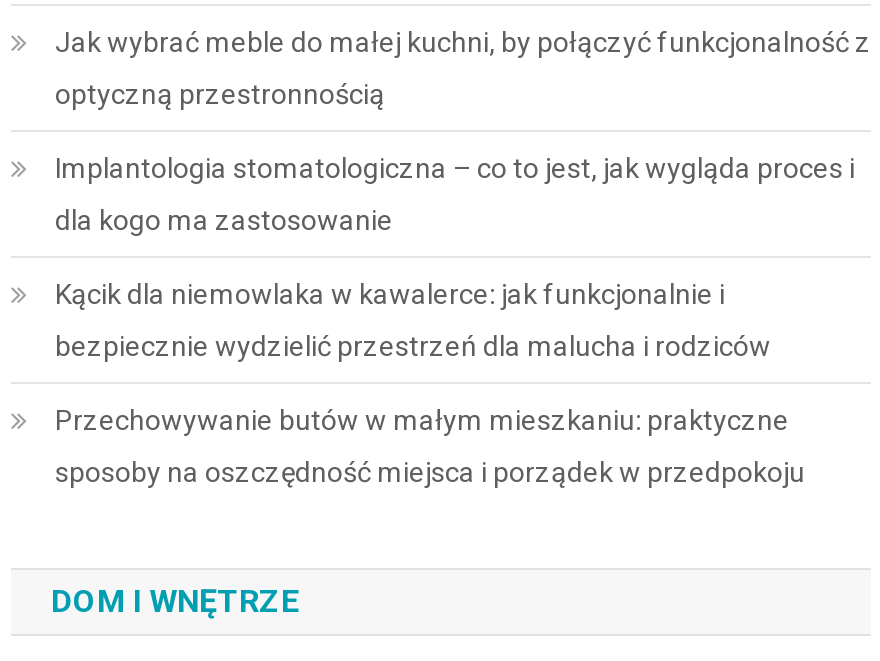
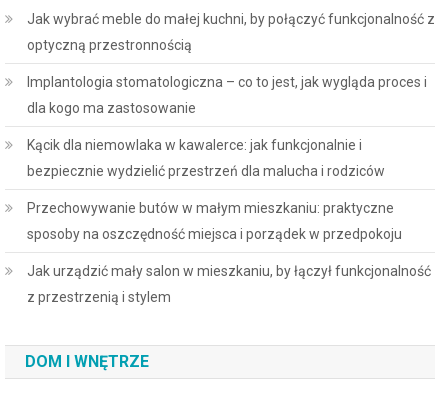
+ Jak urządzić mały salon w mieszkaniu, by łączył funkcjonalność
+ z przestrzenią i stylem
